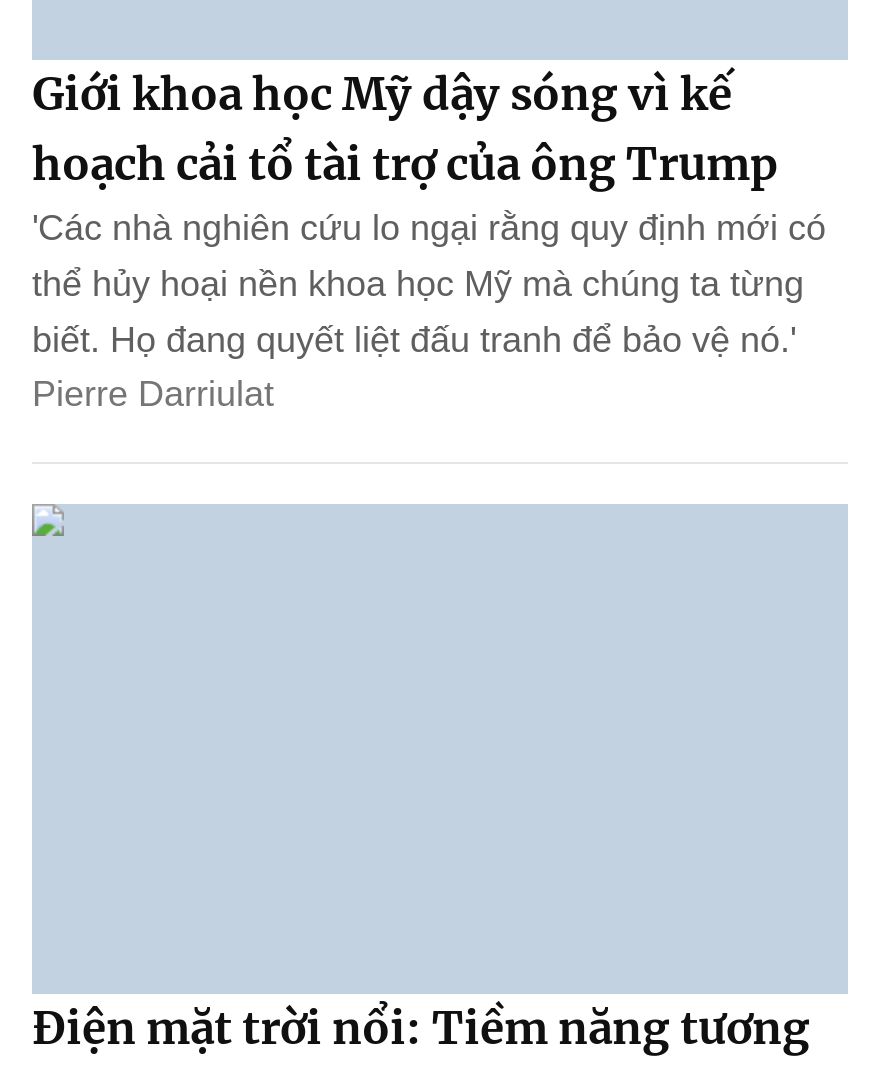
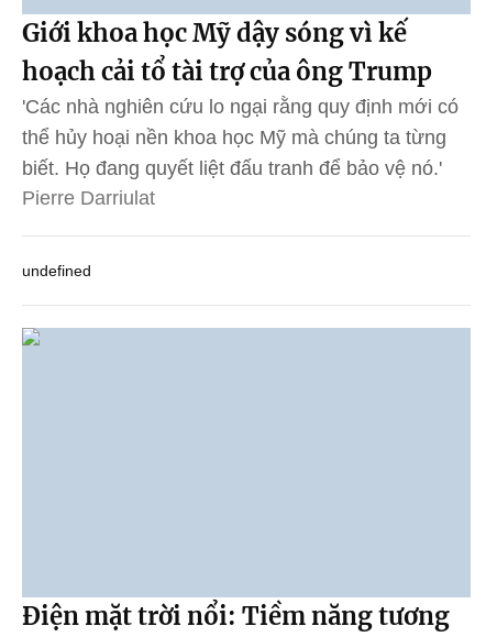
+ undefined
